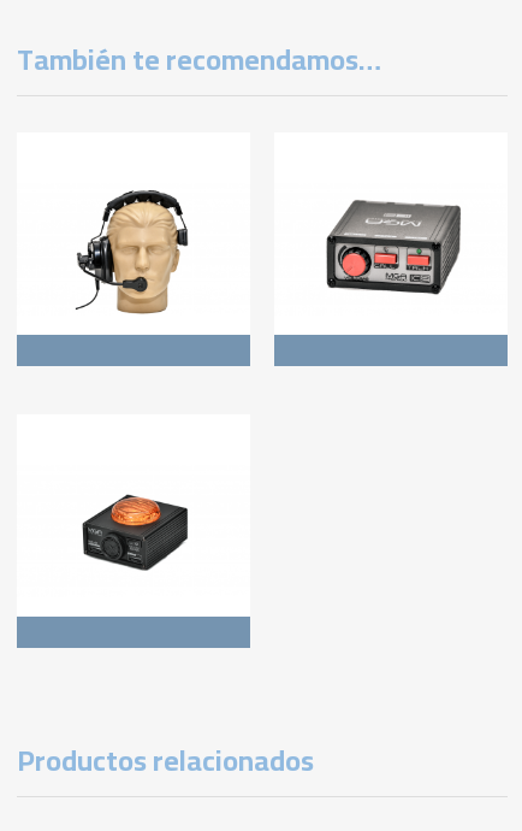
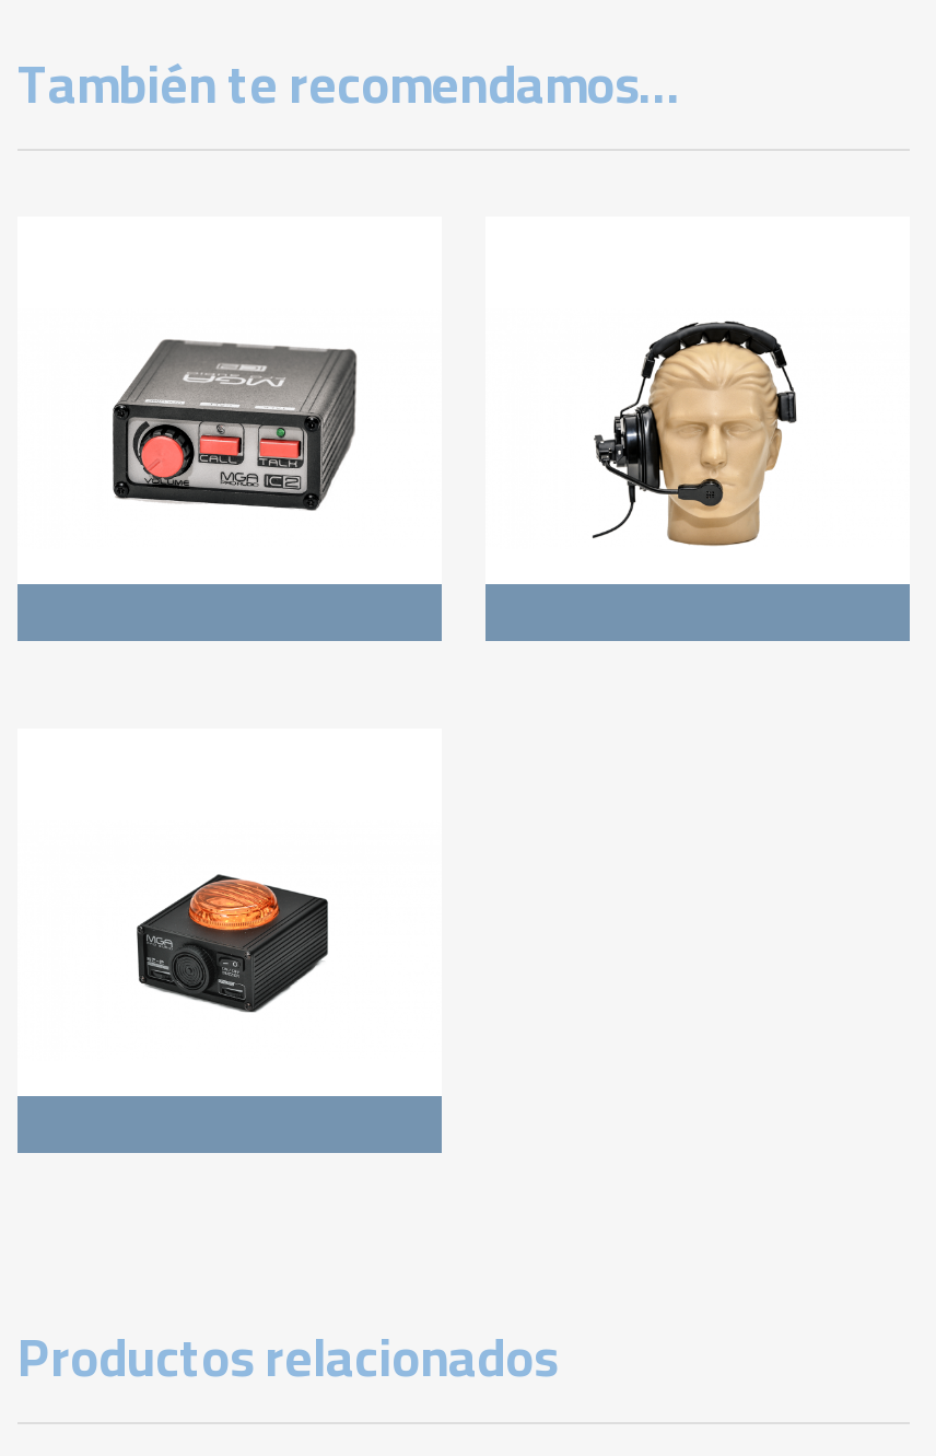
- [image]
+ [image]

- [image]
+ [image]
